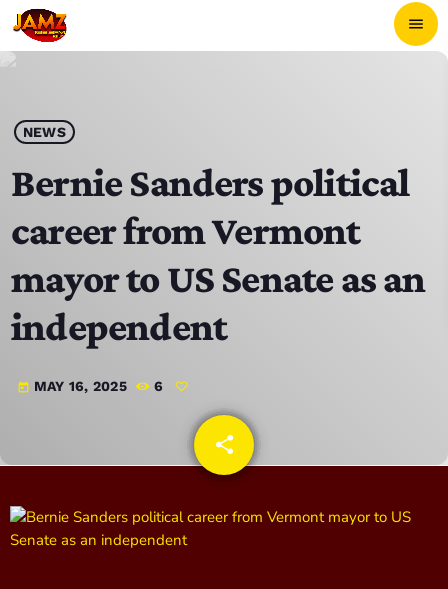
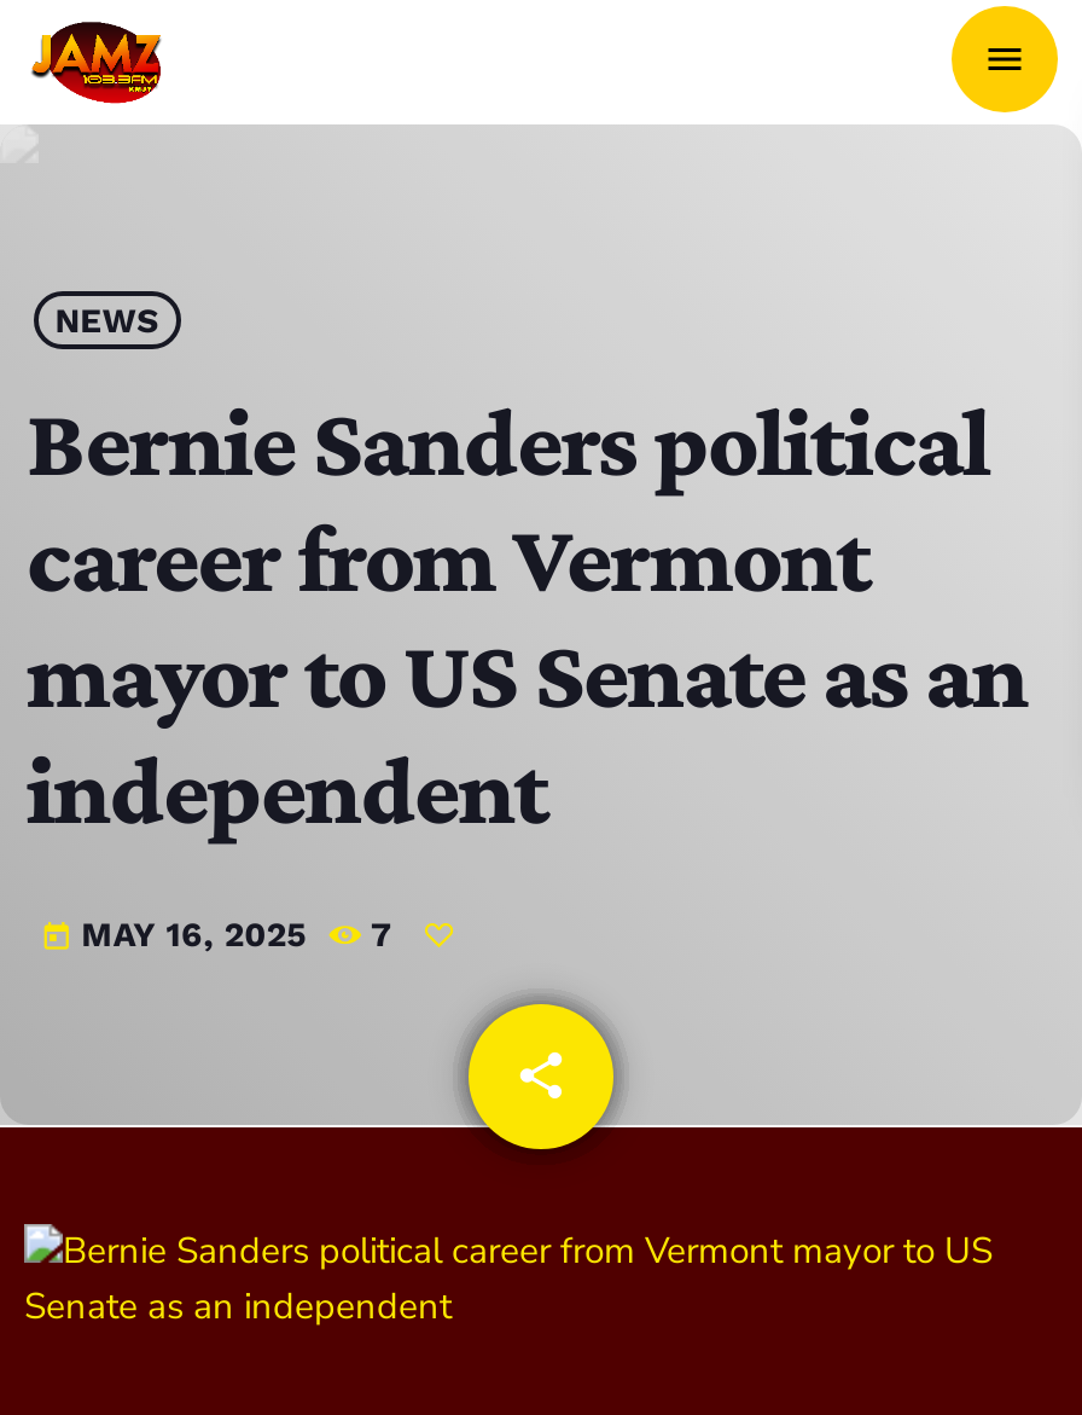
- 6
+ 7
